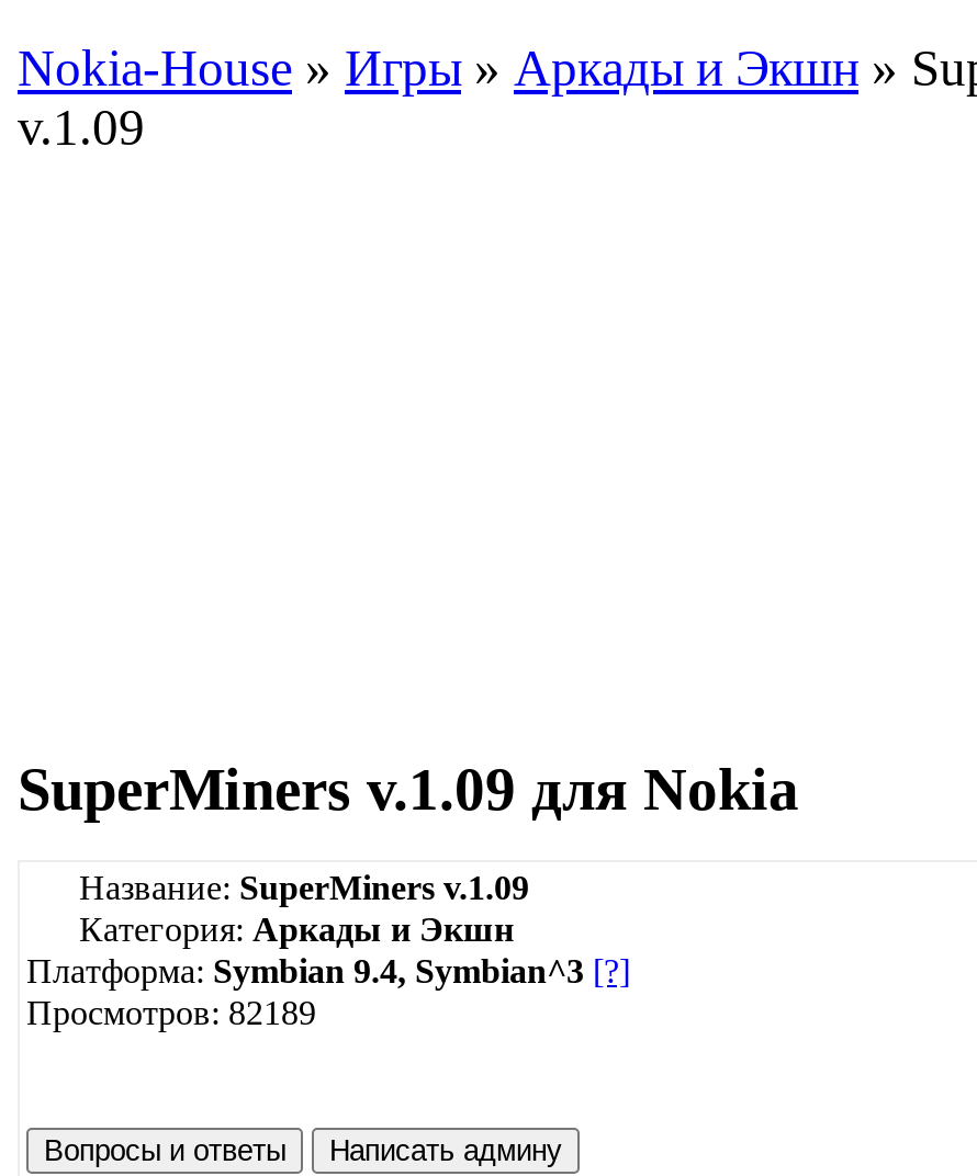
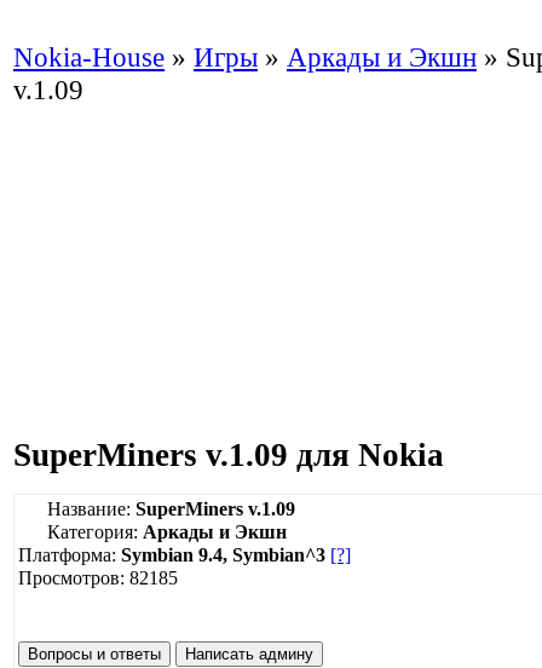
- Просмотров: 82189
+ Просмотров: 82185
